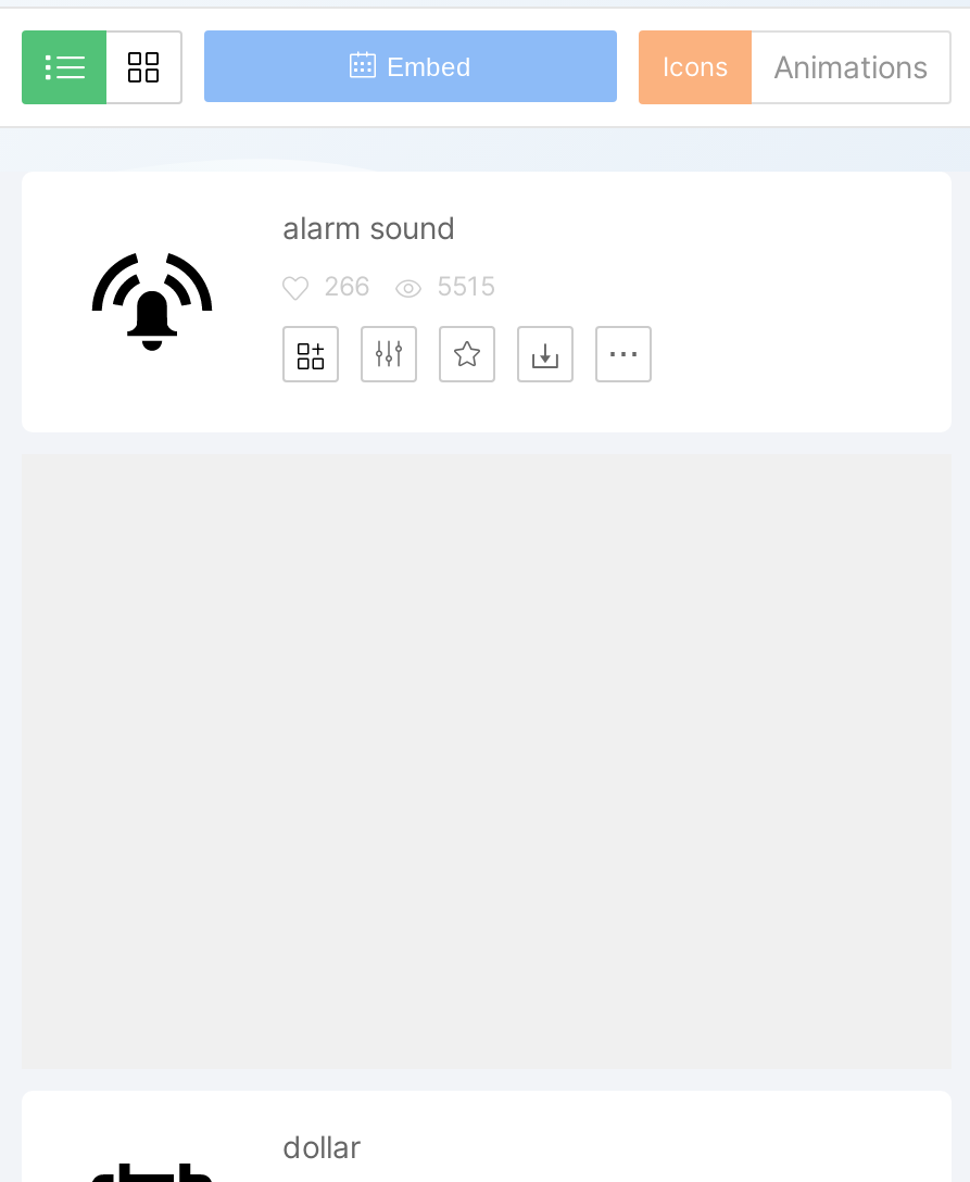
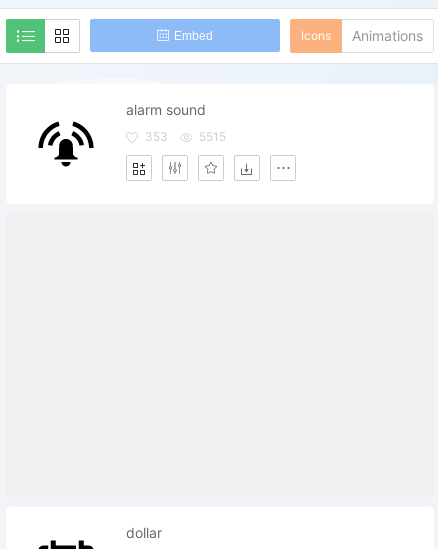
- 266
+ 353
